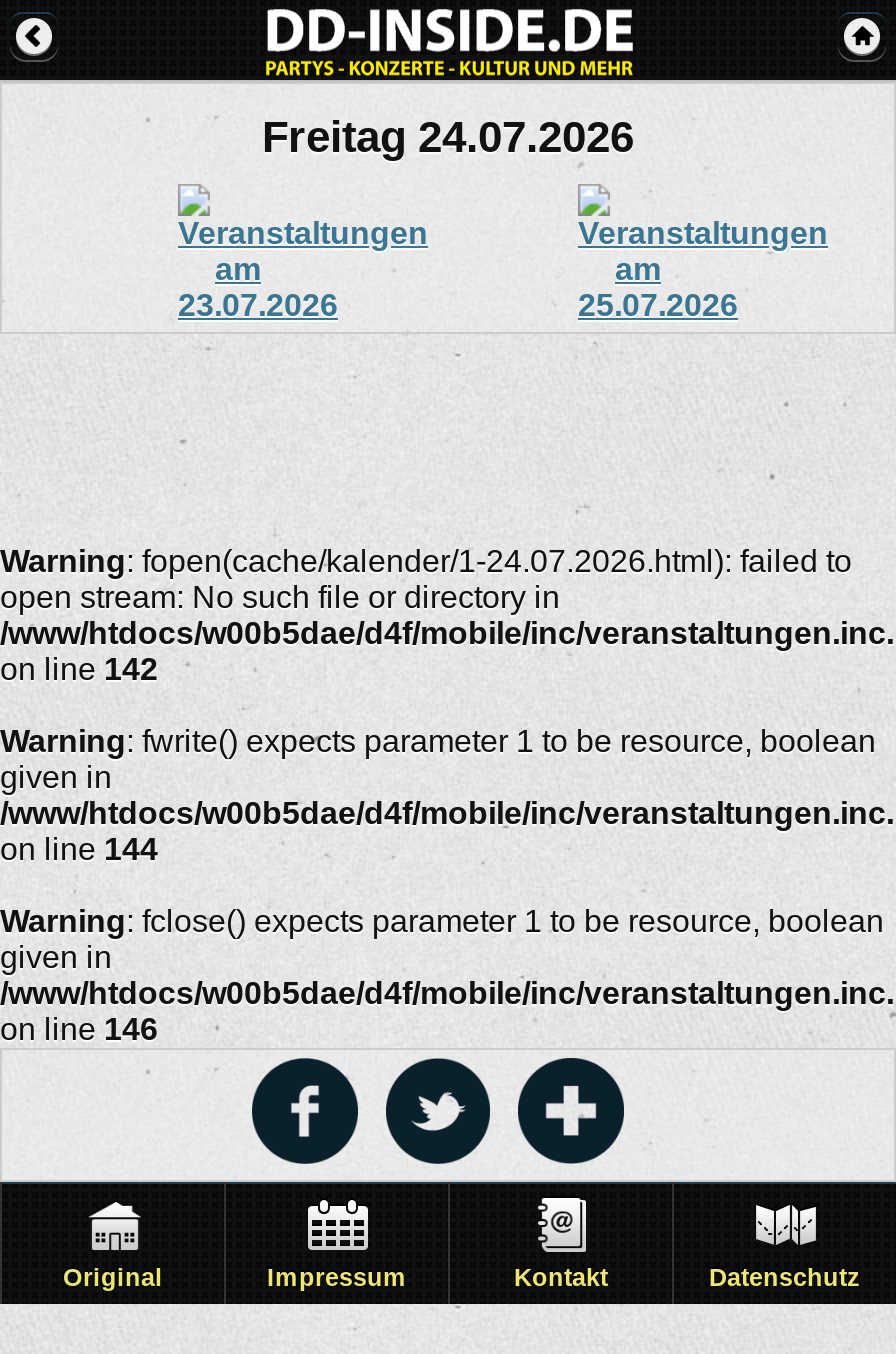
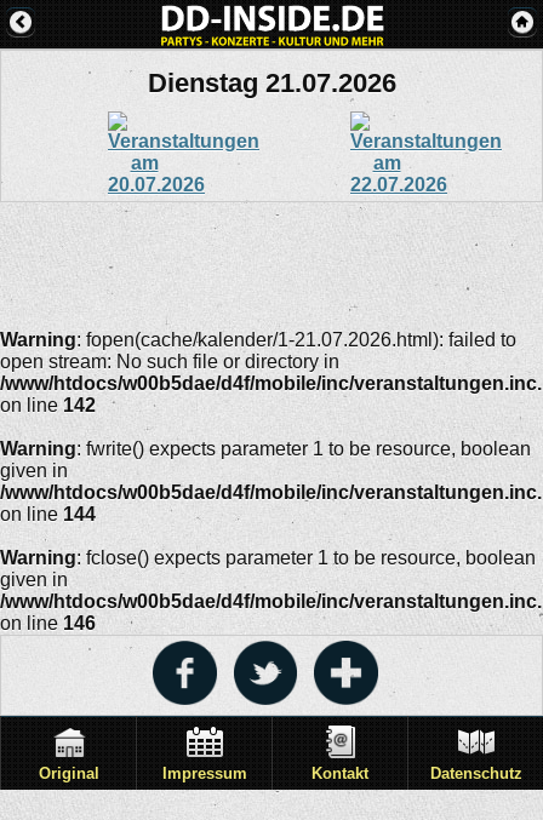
- Freitag 24.07.2026
+ Dienstag 21.07.2026

- Warning: fopen(cache/kalender/1-24.07.2026.html): failed to
+ Warning: fopen(cache/kalender/1-21.07.2026.html): failed to
